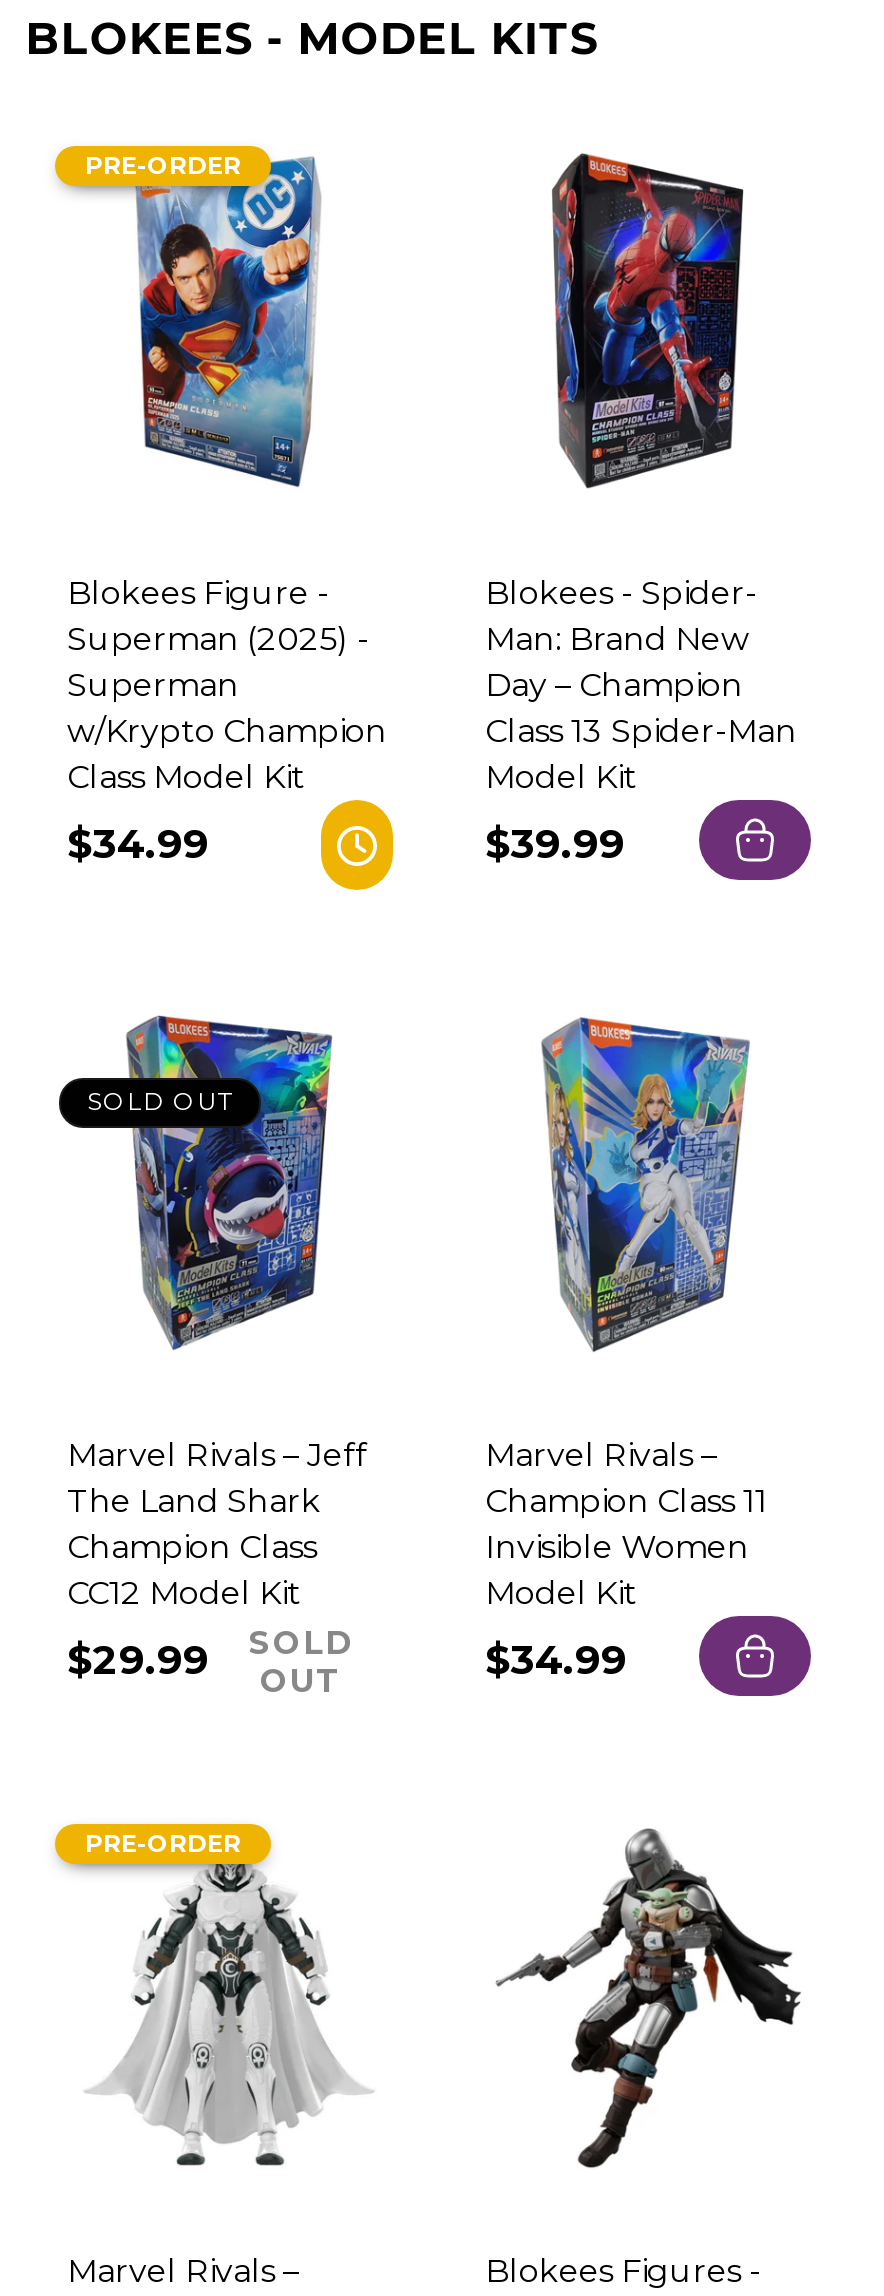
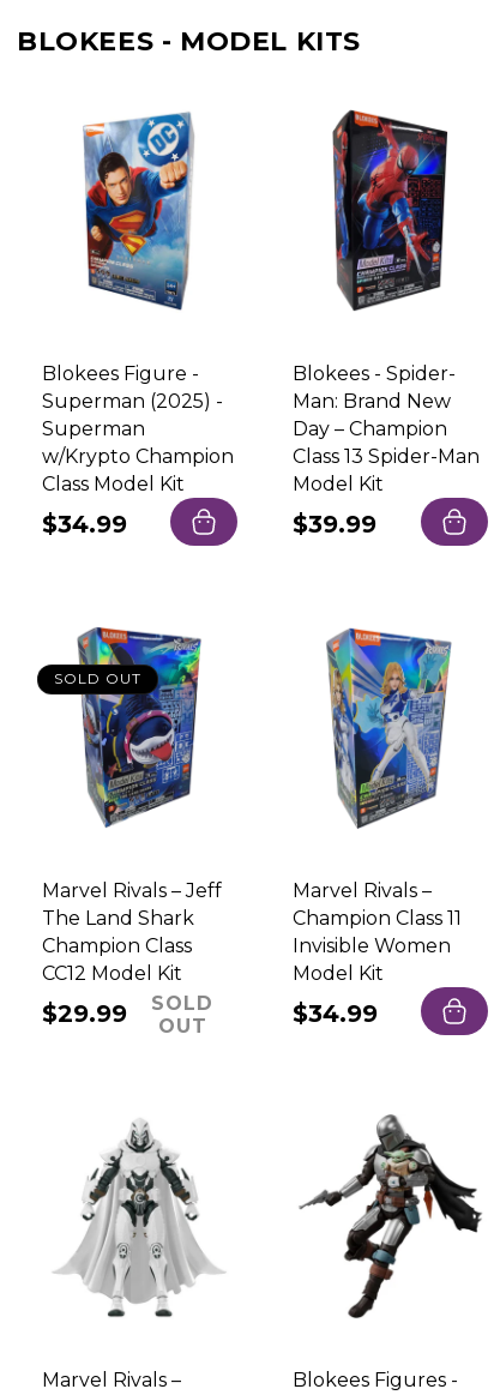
- PRE-ORDER

- [image]
+ [image]

- PRE-ORDER
